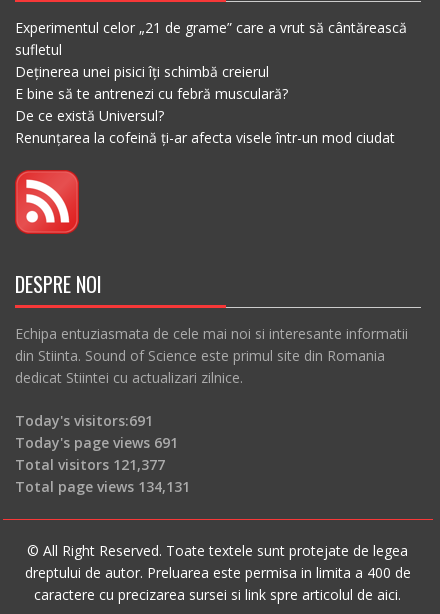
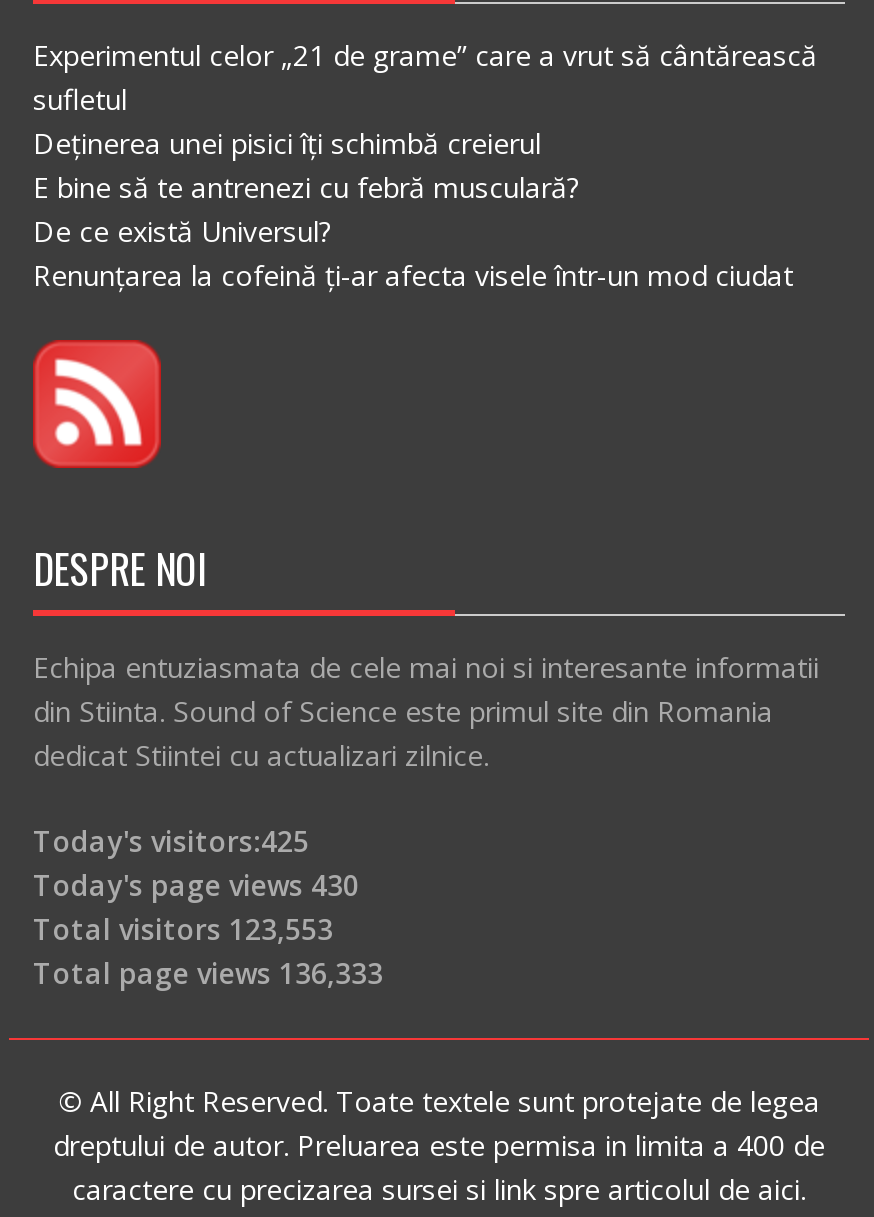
- Today's visitors:691
+ Today's visitors:425

- Today's page views 691
+ Today's page views 430

- Total visitors 121,377
+ Total visitors 123,553

- Total page views 134,131
+ Total page views 136,333
